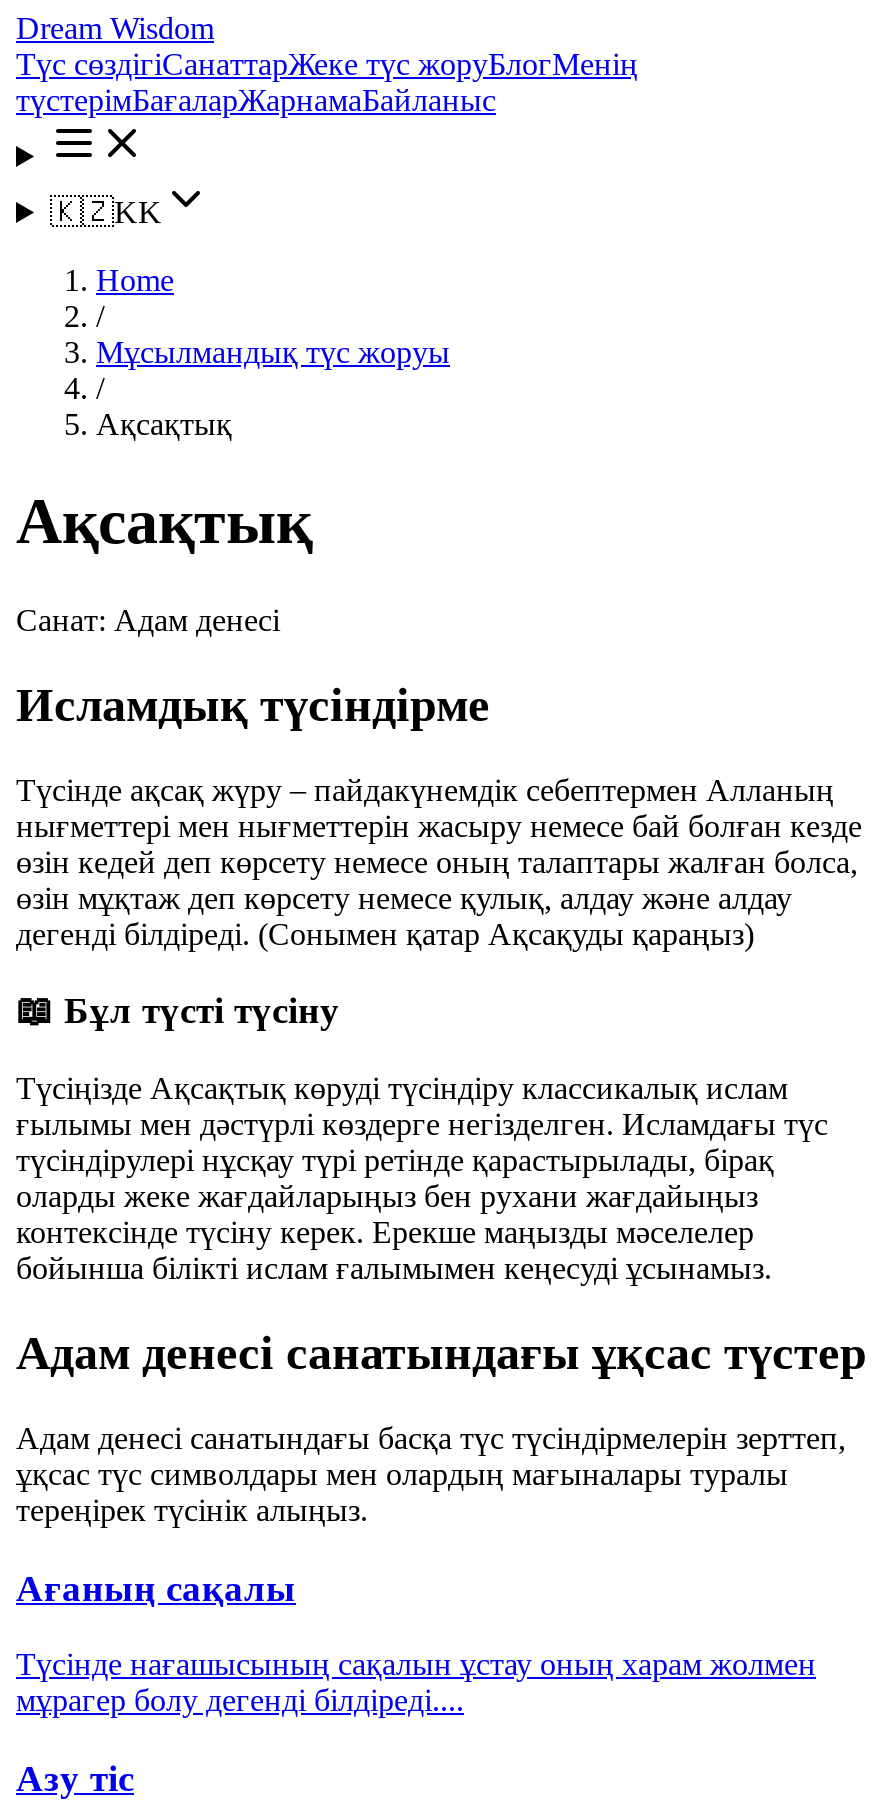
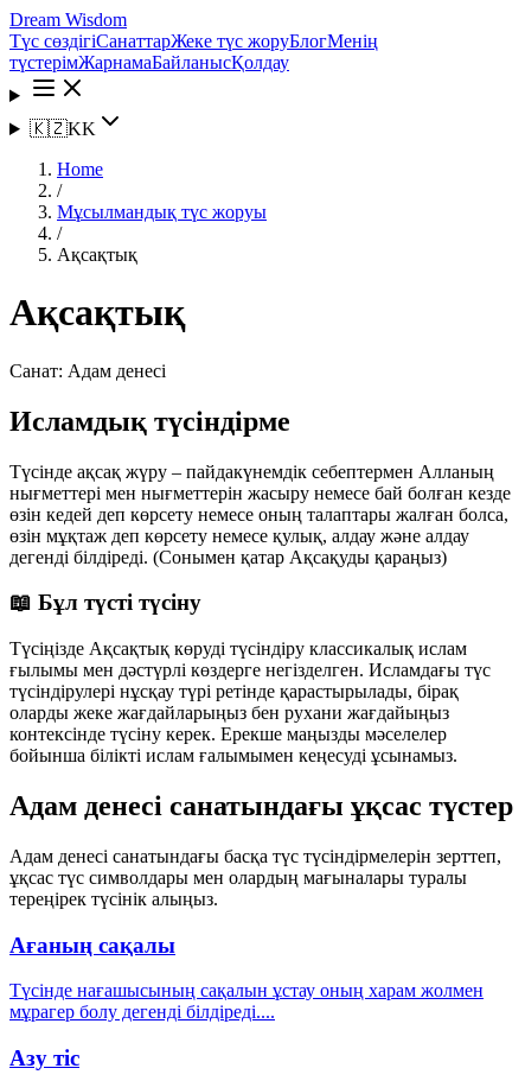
- түстерімБағаларЖарнамаБайланыс
+ түстерімЖарнамаБайланысҚолдау
